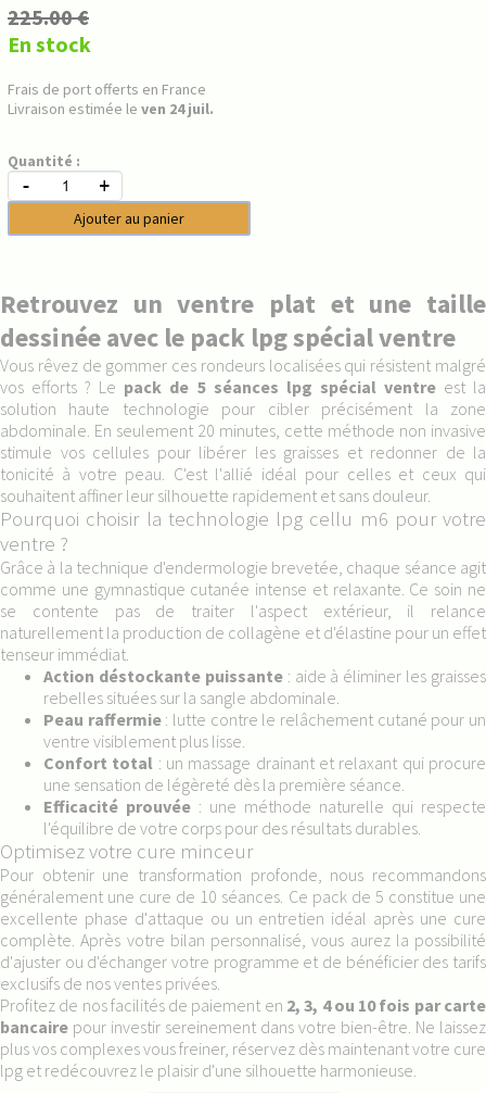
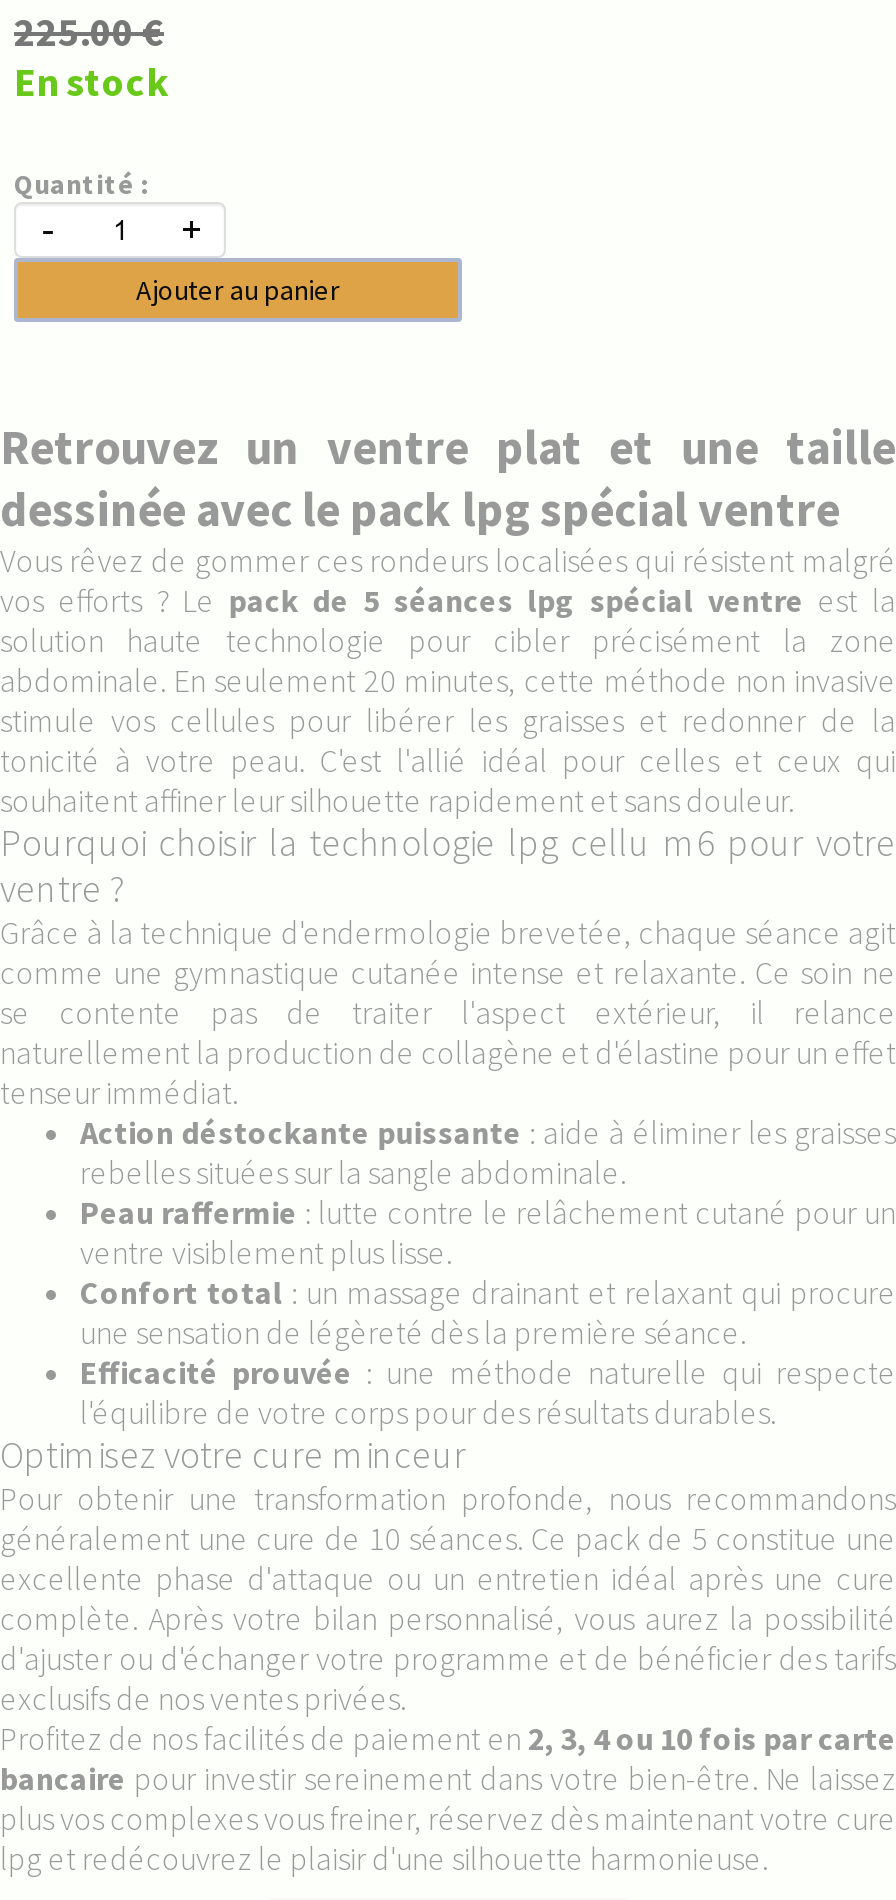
- Frais de port offerts en France
- Livraison estimée le ven 24 juil.
